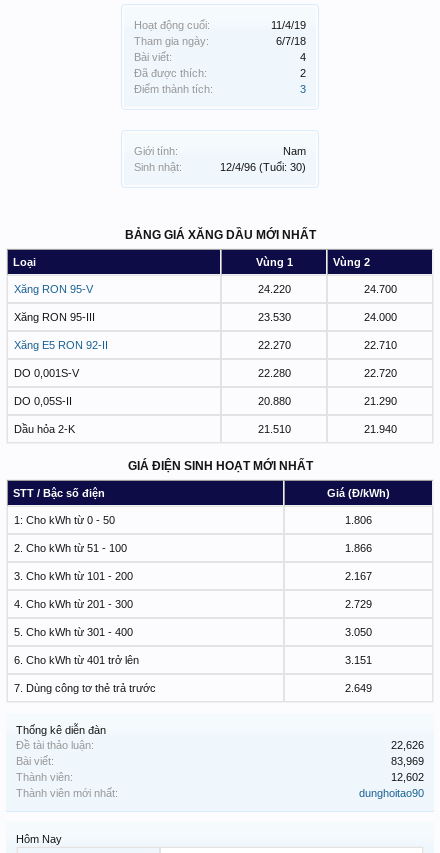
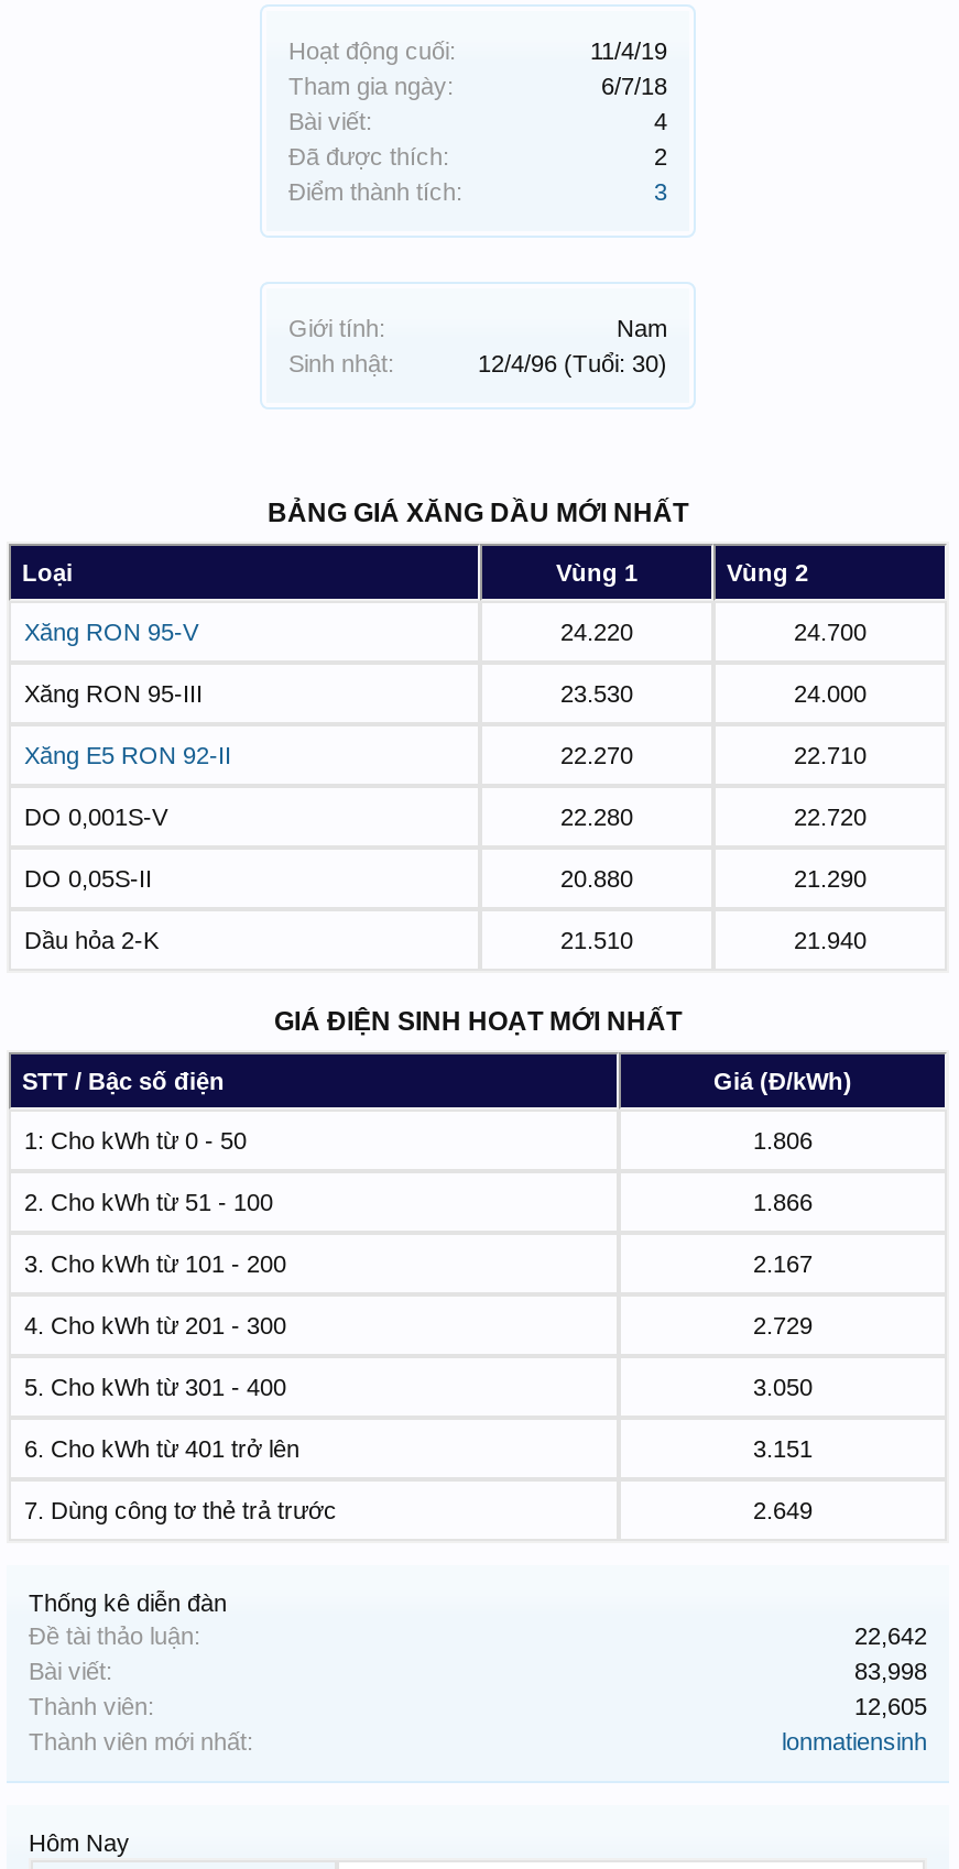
- 22,626
+ 22,642

- 83,969
+ 83,998

- 12,602
+ 12,605

- dunghoitao90
+ lonmatiensinh
